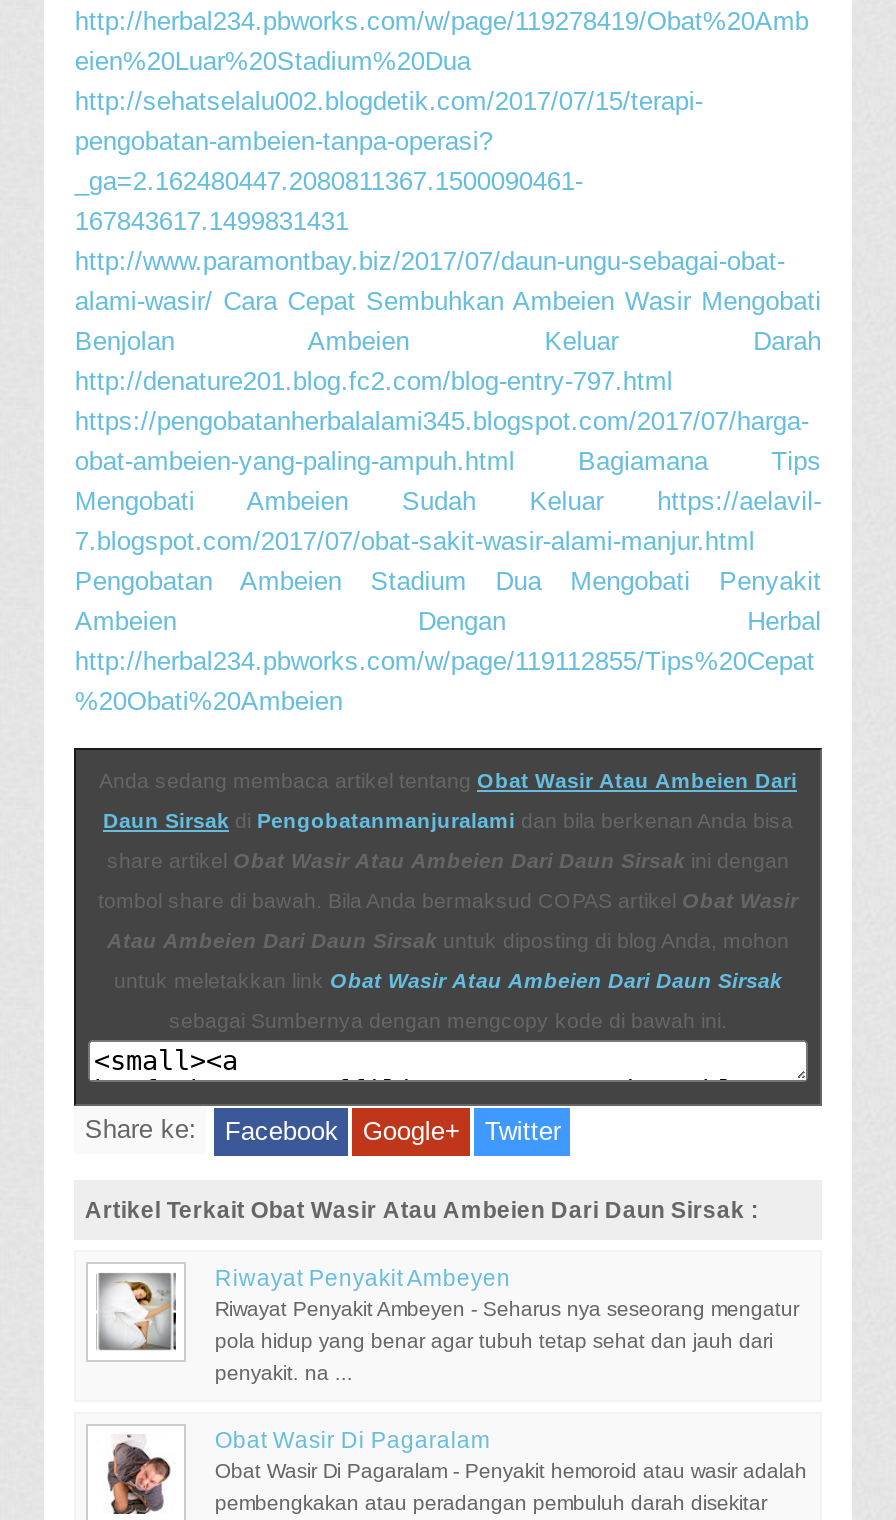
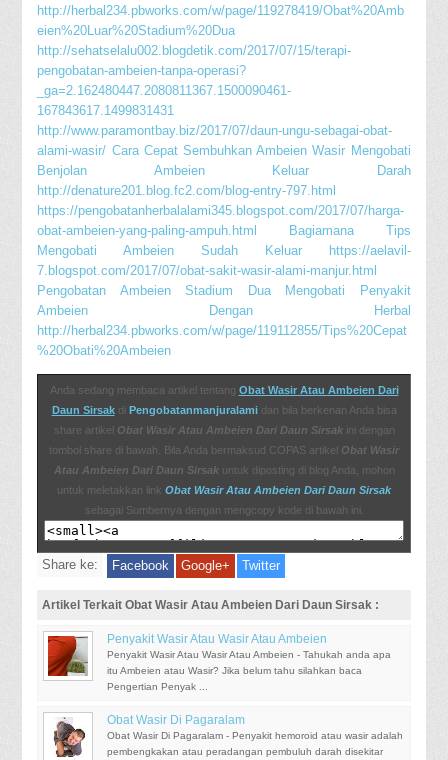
- [image]
- Riwayat Penyakit Ambeyen
- Riwayat Penyakit Ambeyen - Seharus nya seseorang mengatur
+ [image]
+ Penyakit Wasir Atau Wasir Atau Ambeien
+ Penyakit Wasir Atau Wasir Atau Ambeien - Tahukah anda apa

- pola hidup yang benar agar tubuh tetap sehat dan jauh dari
+ itu Ambeien atau Wasir? Jika belum tahu silahkan baca

- penyakit. na ...
+ Pengertian Penyak ...
